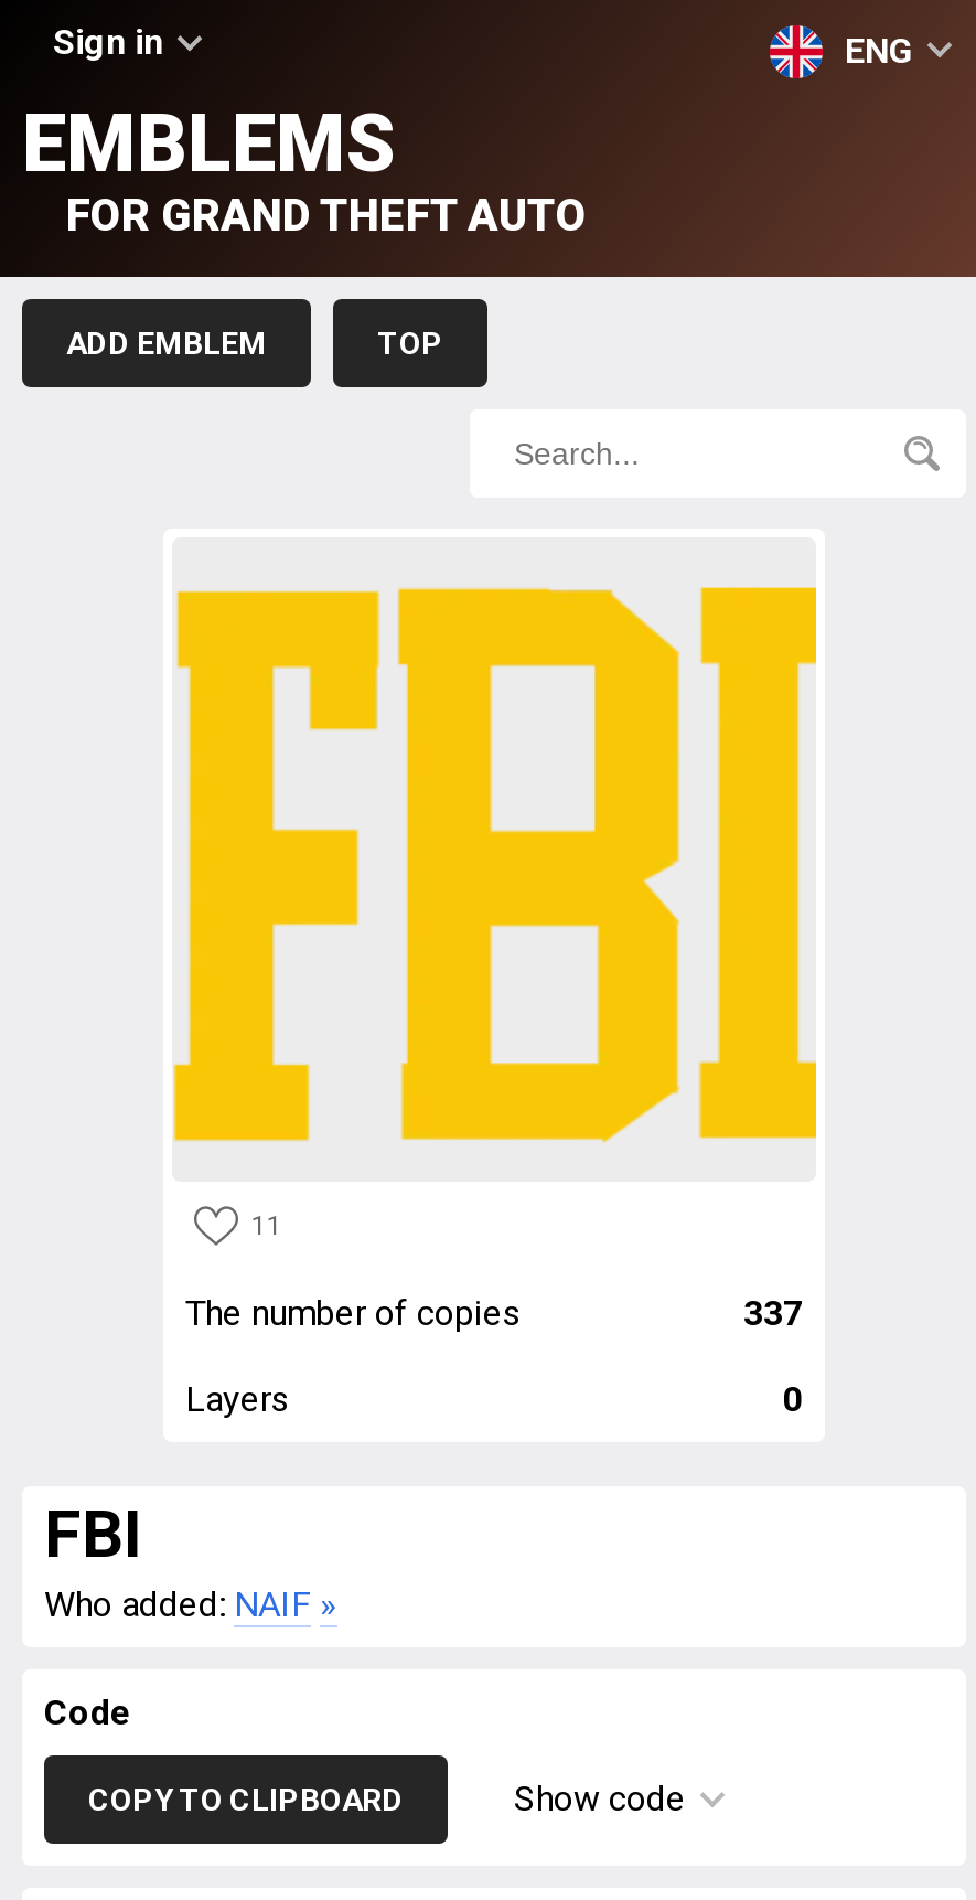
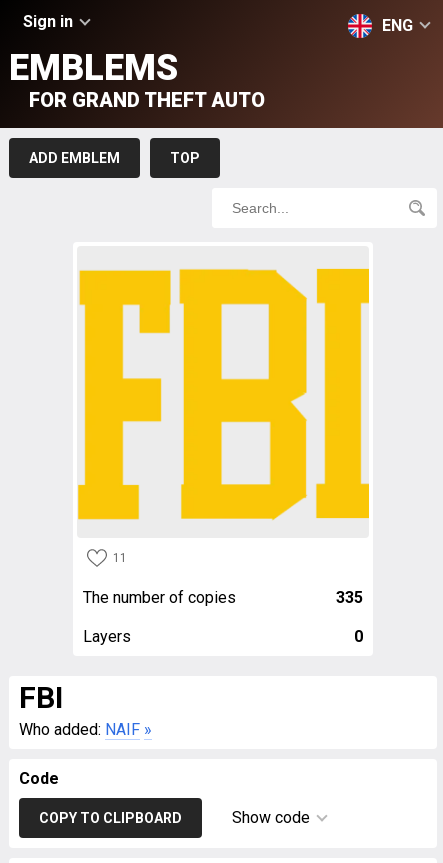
- 337
+ 335
